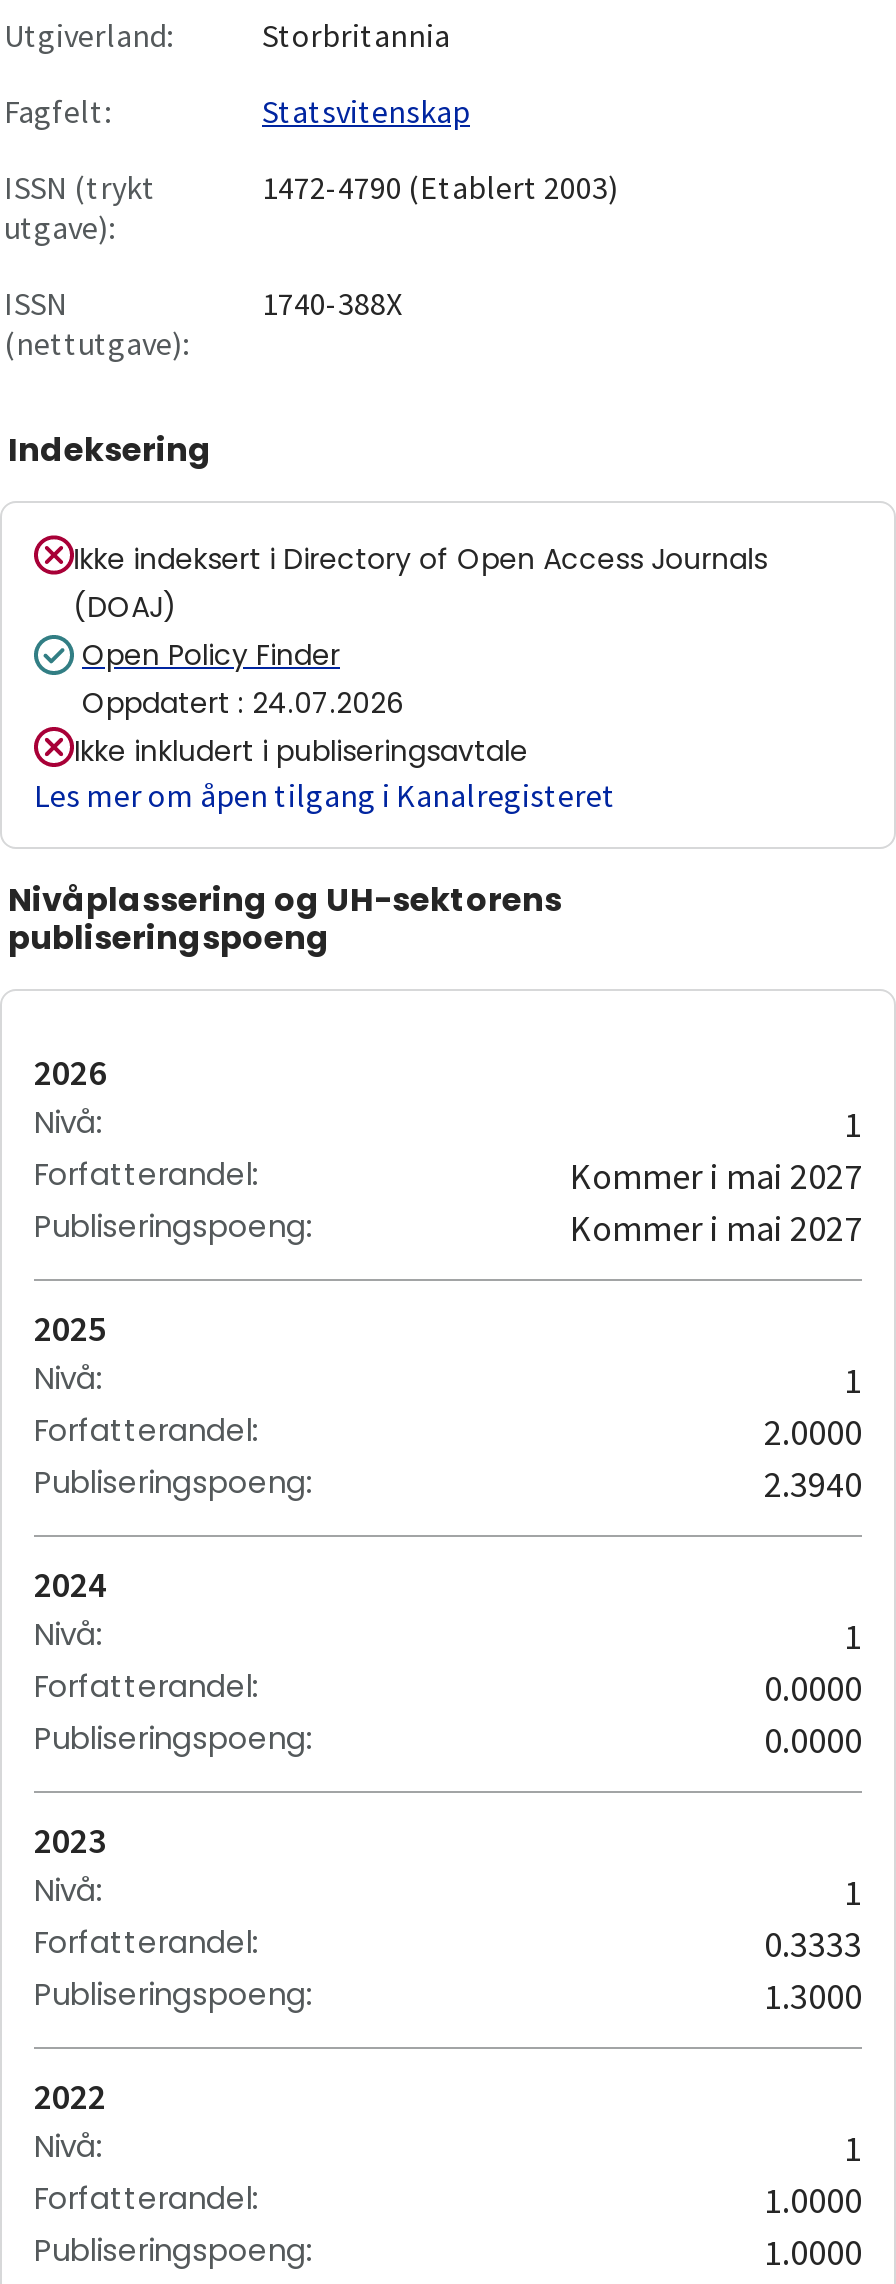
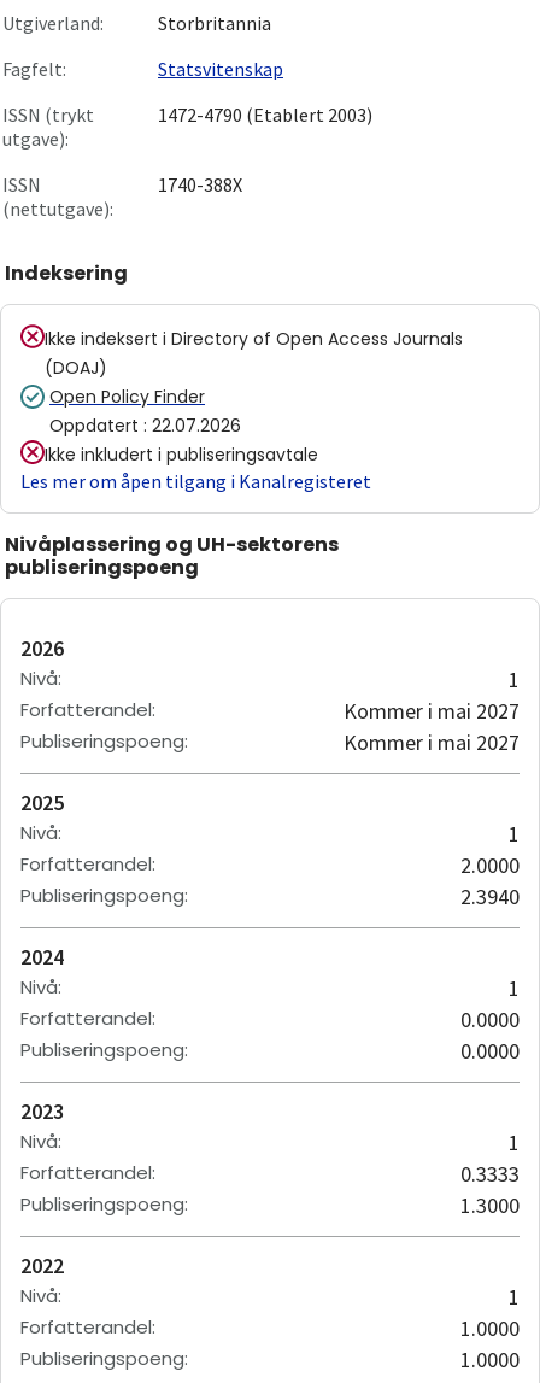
- Oppdatert: 24.07.2026
+ Oppdatert: 22.07.2026
